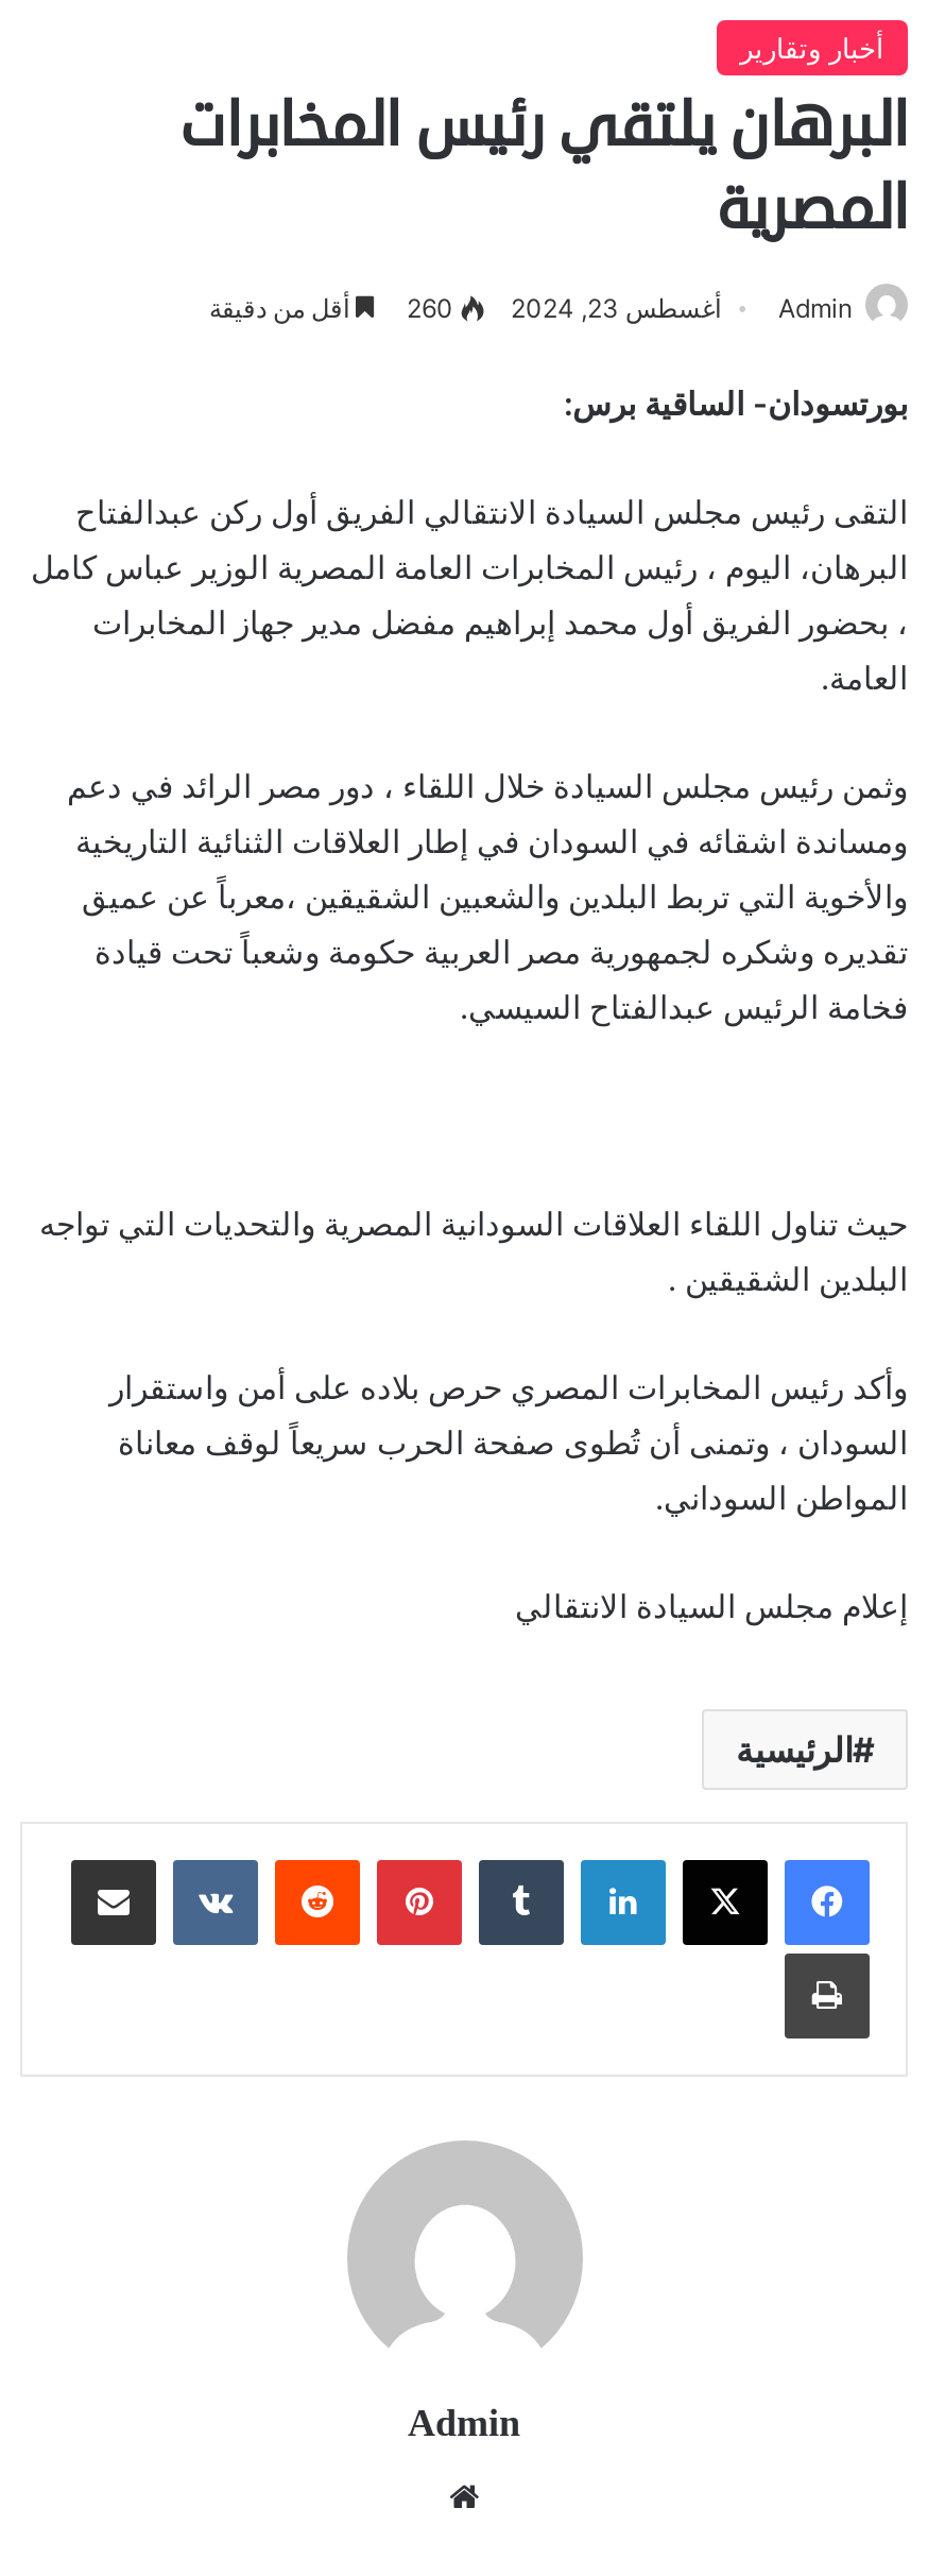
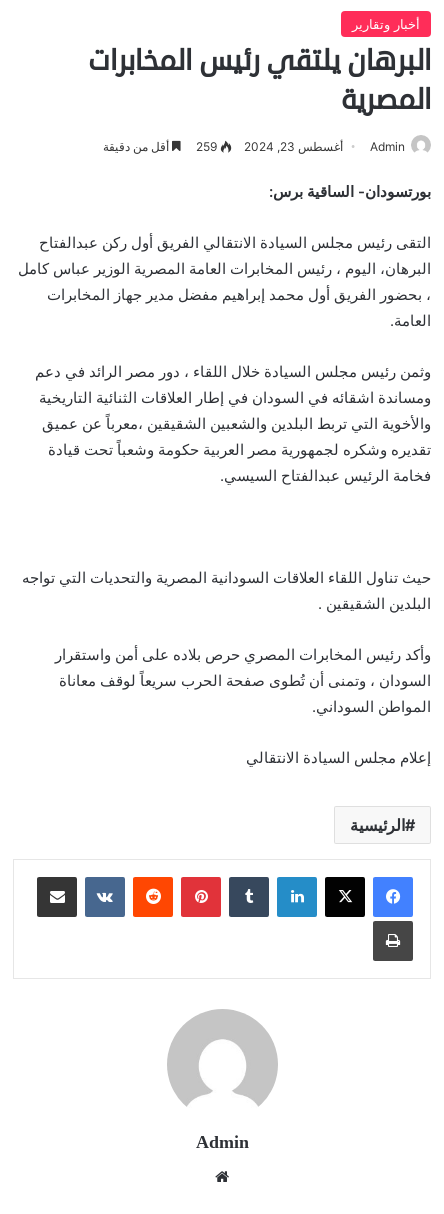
- 260
+ 259
